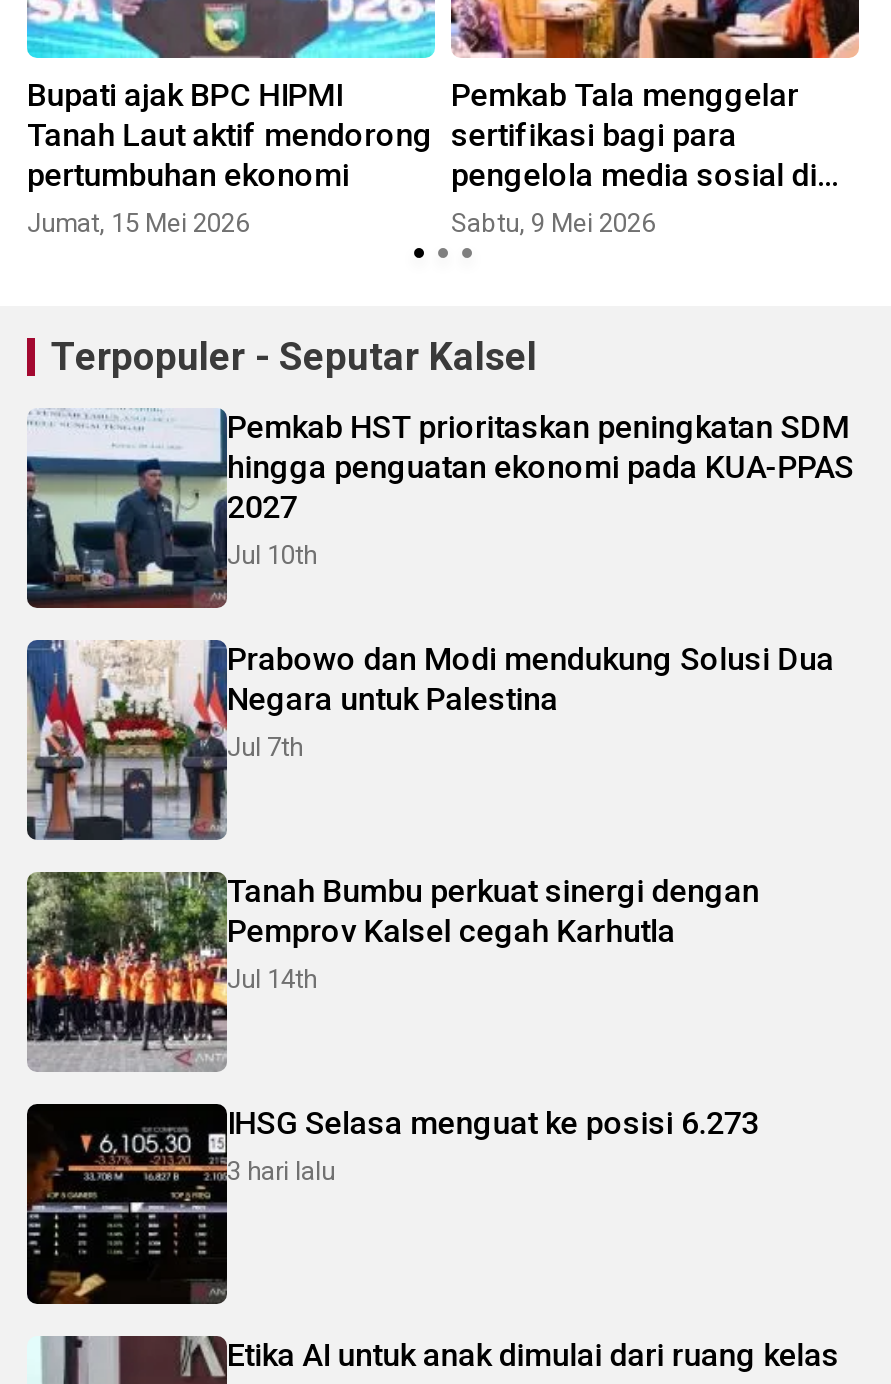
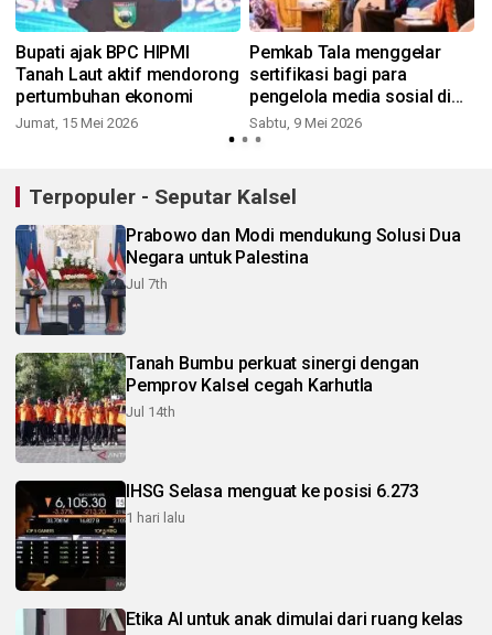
- [image]
- Pemkab HST prioritaskan peningkatan SDM
- hingga penguatan ekonomi pada KUA-PPAS
- 2027
- Jul 10th

- 3 hari lalu
+ 1 hari lalu
